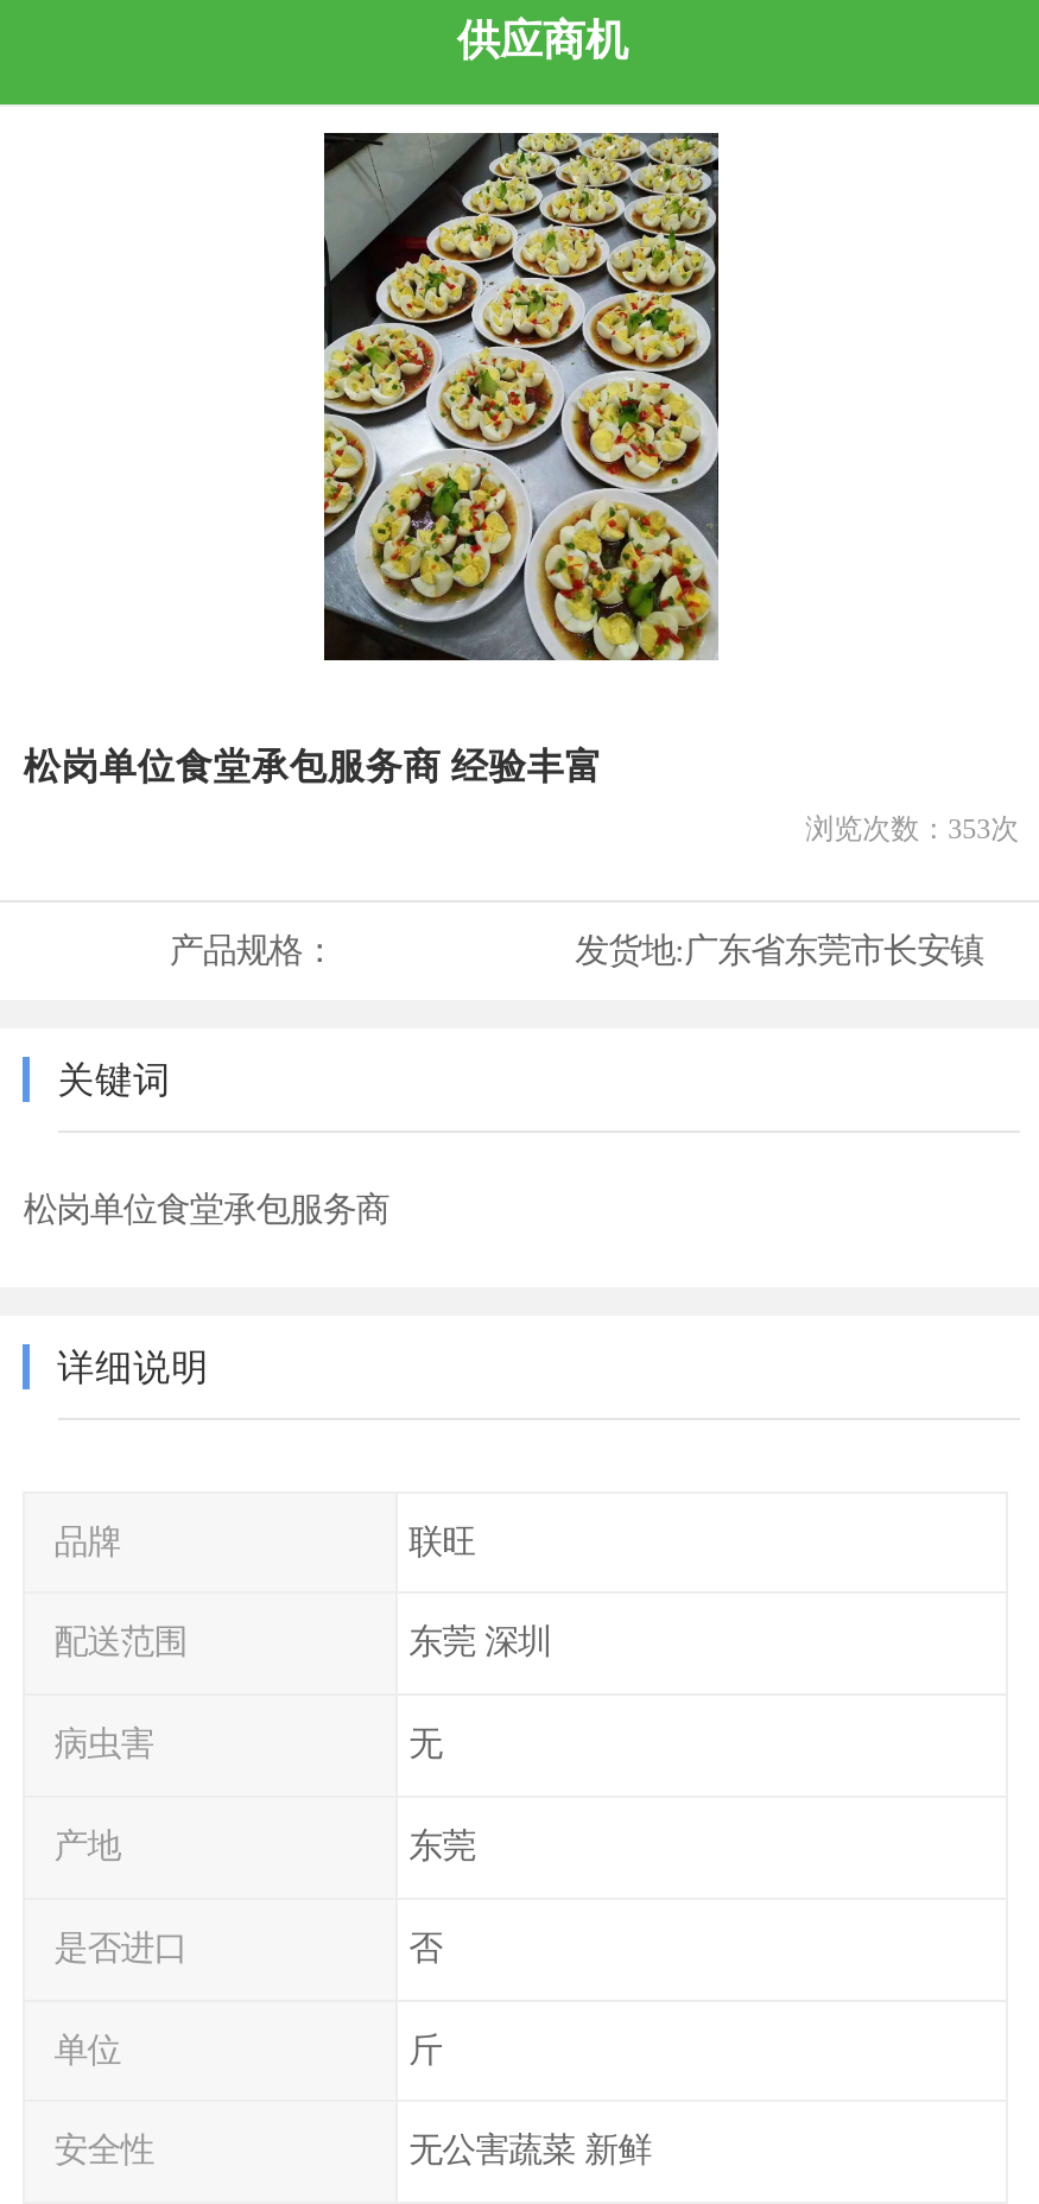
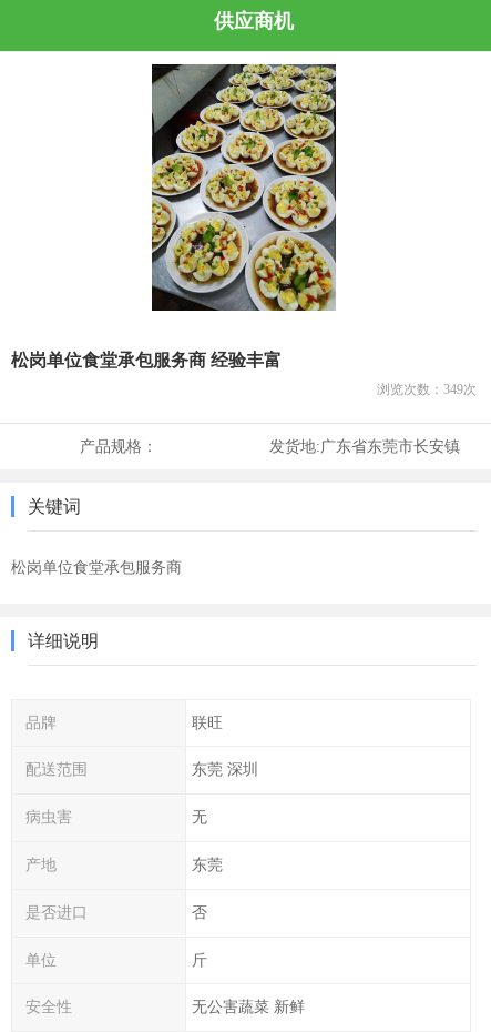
- 浏览次数：353次
+ 浏览次数：349次
